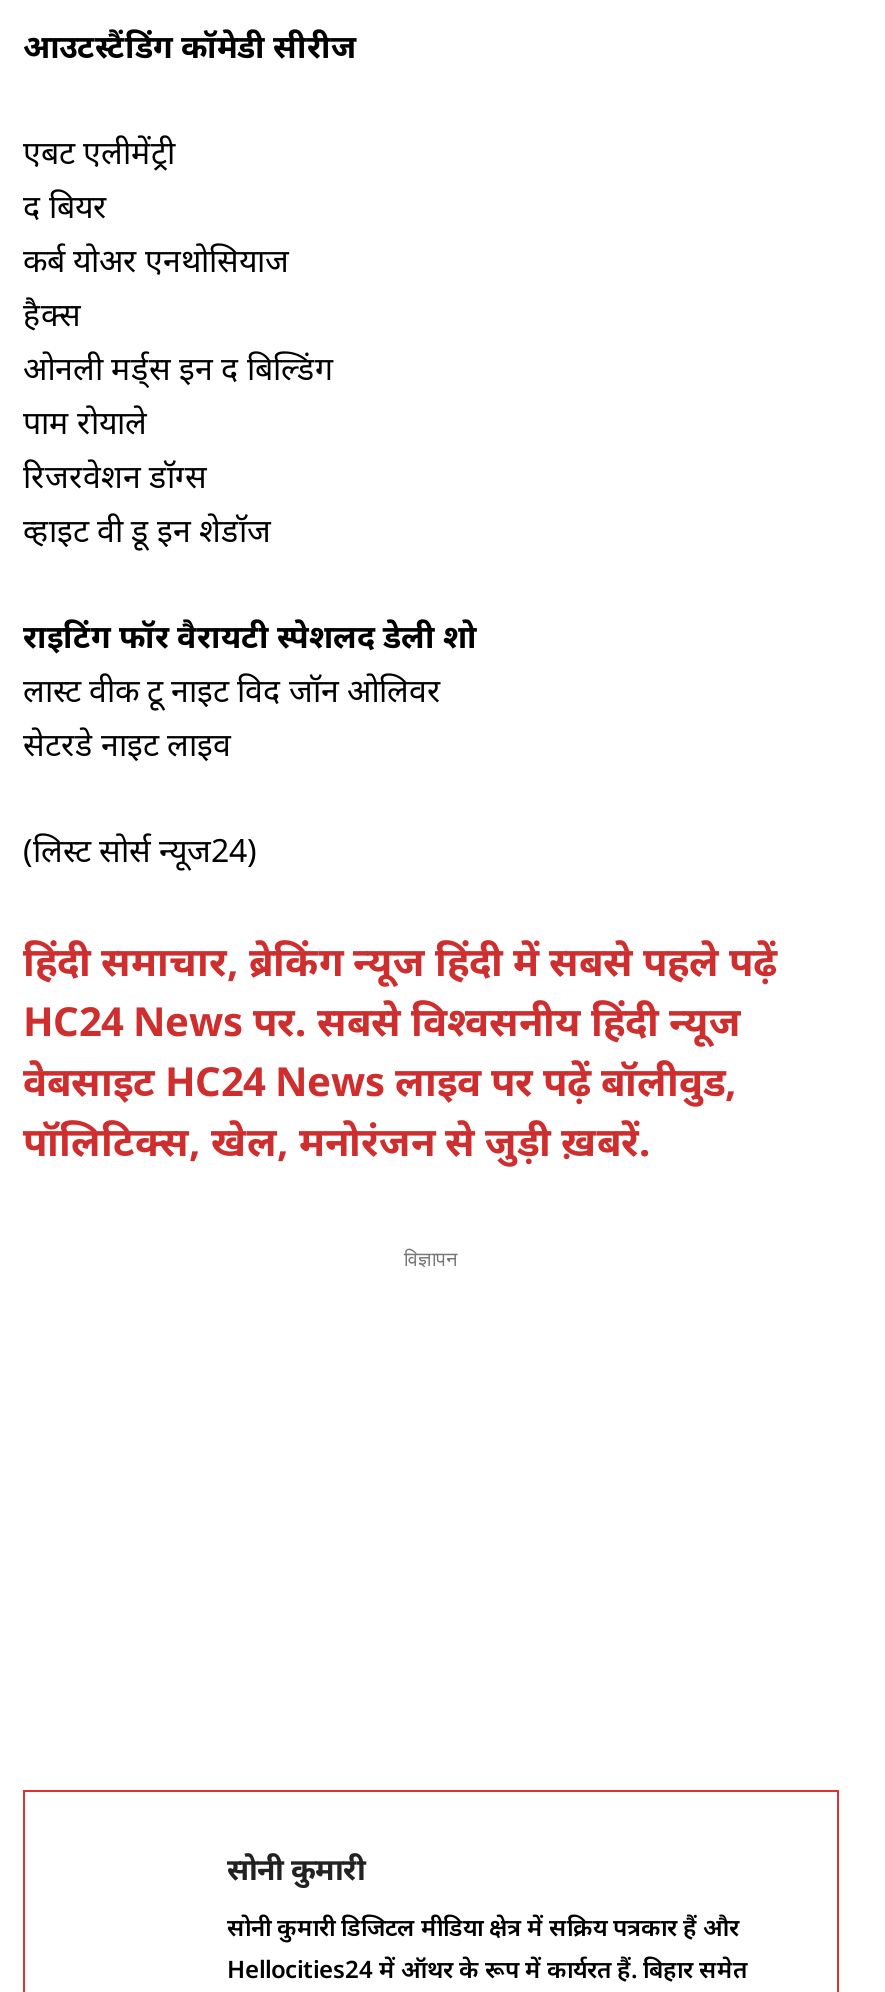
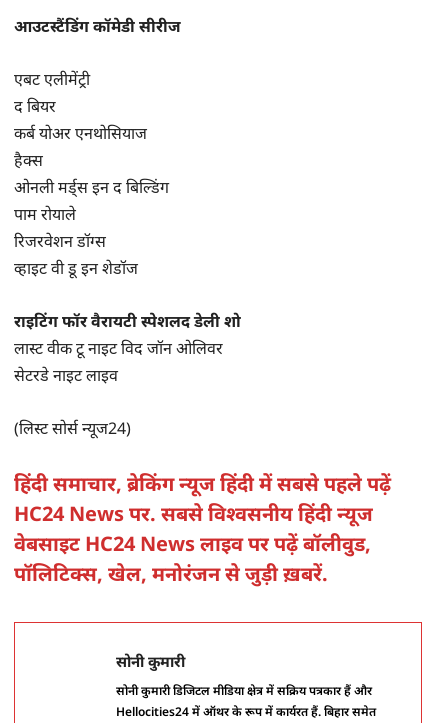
- विज्ञापन
